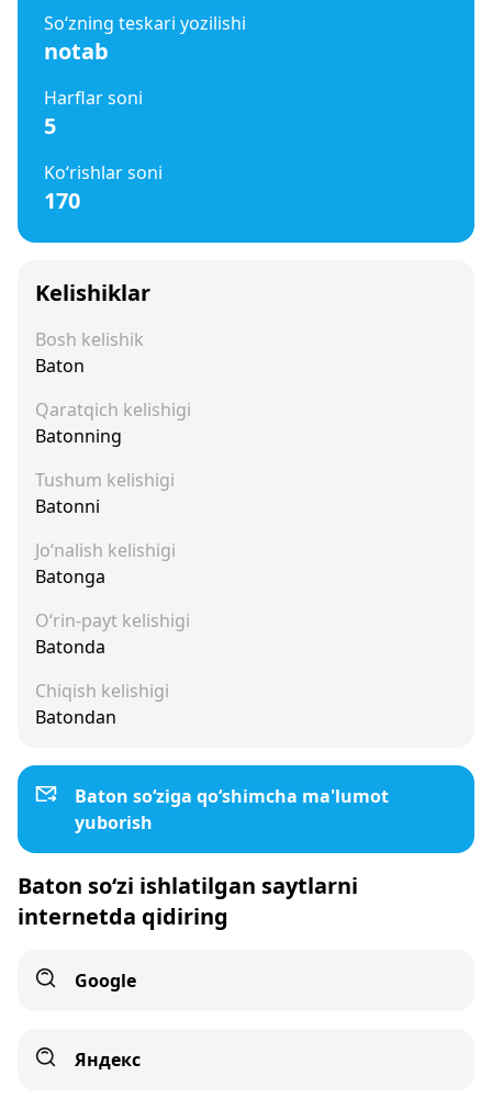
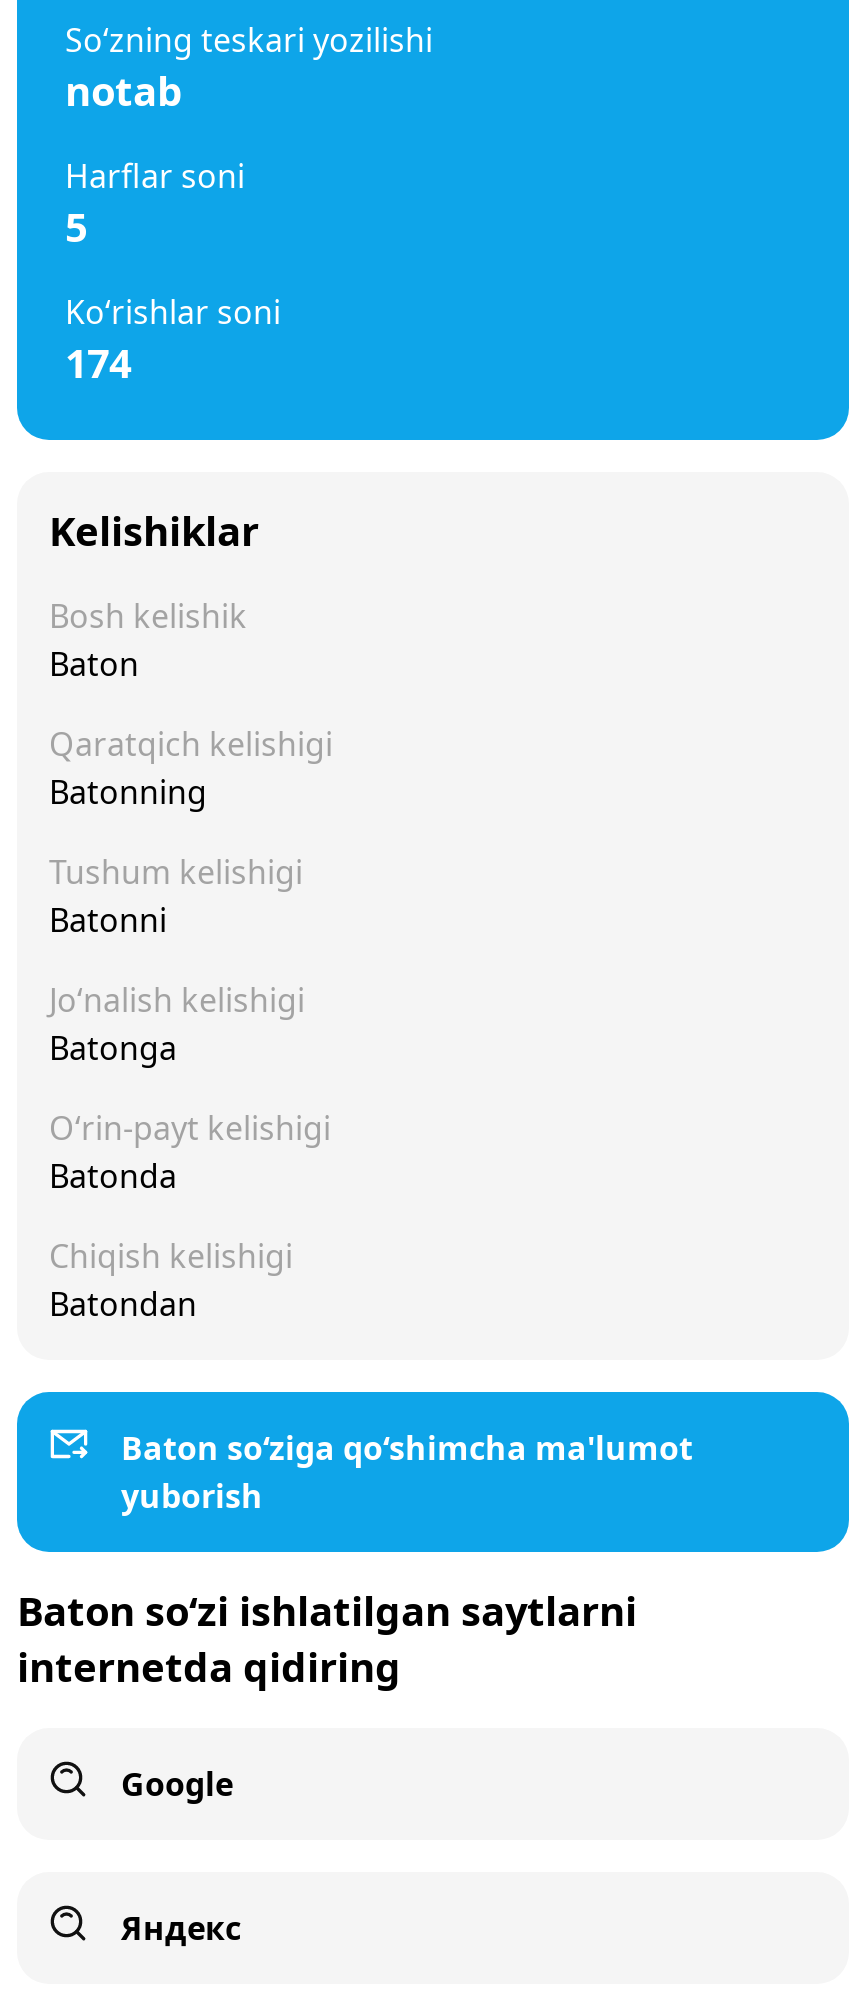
- 170
+ 174
